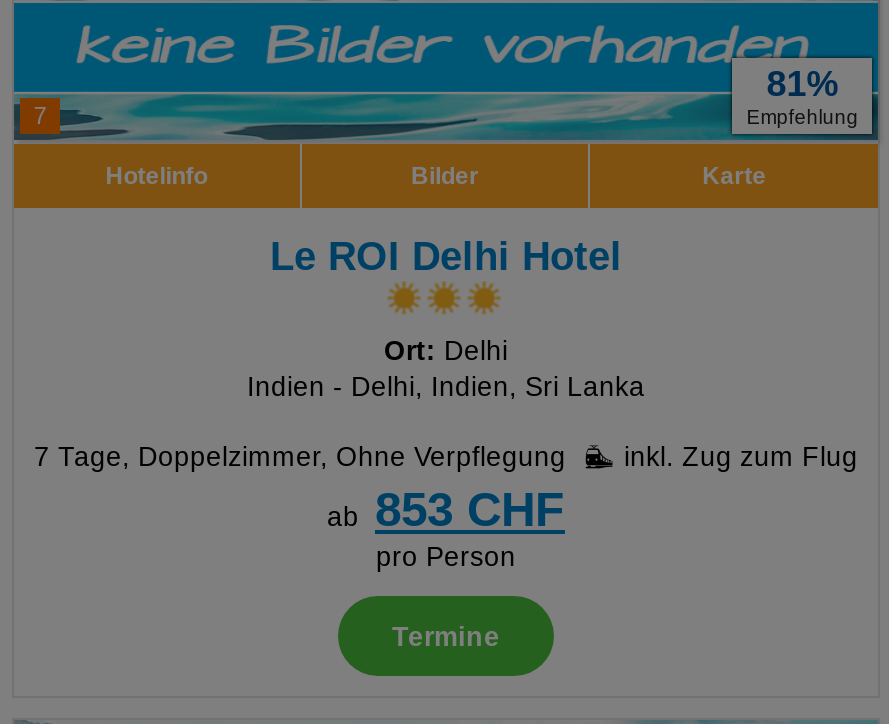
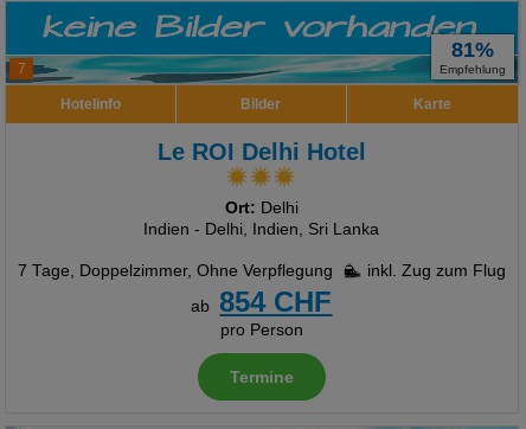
- ab 853 CHF
+ ab 854 CHF
